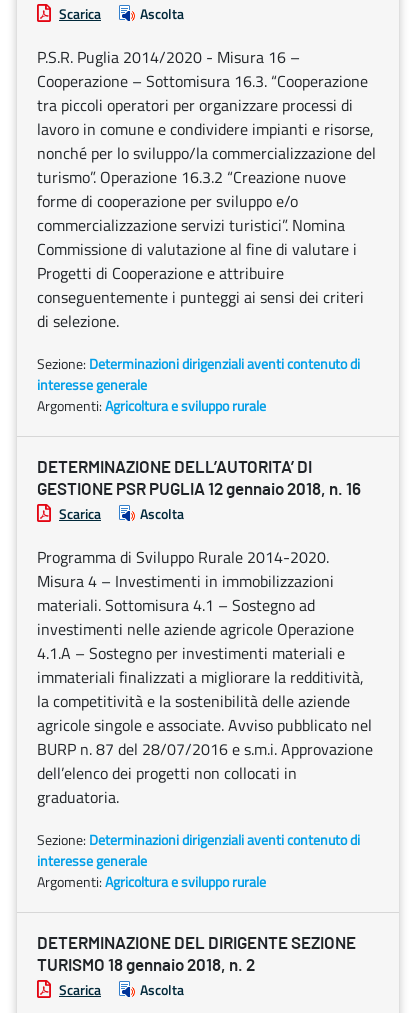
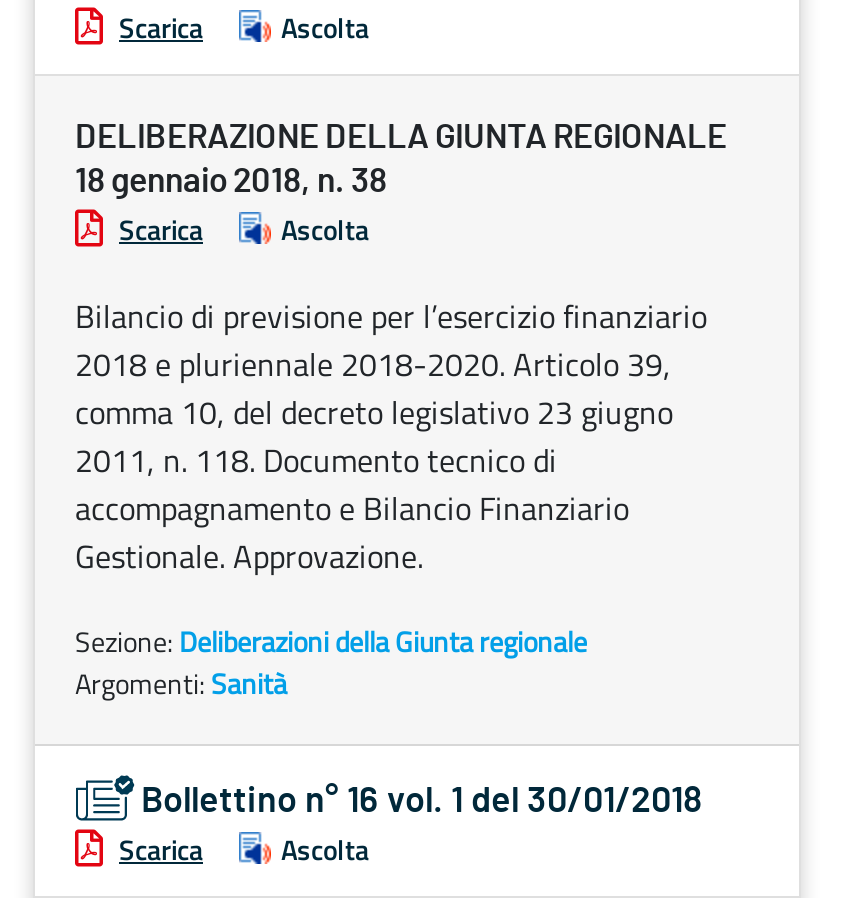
- P.S.R. Puglia 2014/2020 - Misura 16 –
- Cooperazione – Sottomisura 16.3. “Cooperazione
- tra piccoli operatori per organizzare processi di
- lavoro in comune e condividere impianti e risorse,
- nonché per lo sviluppo/la commercializzazione del
- turismo”. Operazione 16.3.2 “Creazione nuove
- forme di cooperazione per sviluppo e/o
- commercializzazione servizi turistici”. Nomina
- Commissione di valutazione al fine di valutare i
- Progetti di Cooperazione e attribuire
- conseguentemente i punteggi ai sensi dei criteri
- di selezione.
- Sezione: Determinazioni dirigenziali aventi contenuto di
- interesse generale
- Argomenti: Agricoltura e sviluppo rurale
- DETERMINAZIONE DELL’AUTORITA’ DI
- GESTIONE PSR PUGLIA 12 gennaio 2018, n. 16
+ DELIBERAZIONE DELLA GIUNTA REGIONALE
+ 18 gennaio 2018, n. 38

- Programma di Sviluppo Rurale 2014-2020.
- Misura 4 – Investimenti in immobilizzazioni
- materiali. Sottomisura 4.1 – Sostegno ad
- investimenti nelle aziende agricole Operazione
- 4.1.A – Sostegno per investimenti materiali e
- immateriali finalizzati a migliorare la redditività,
- la competitività e la sostenibilità delle aziende
- agricole singole e associate. Avviso pubblicato nel
- BURP n. 87 del 28/07/2016 e s.m.i. Approvazione
- dell’elenco dei progetti non collocati in
- graduatoria.
+ Bilancio di previsione per l’esercizio finanziario
+ 2018 e pluriennale 2018-2020. Articolo 39,
+ comma 10, del decreto legislativo 23 giugno
+ 2011, n. 118. Documento tecnico di
+ accompagnamento e Bilancio Finanziario
+ Gestionale. Approvazione.

- Sezione: Determinazioni dirigenziali aventi contenuto di
- interesse generale
- Argomenti: Agricoltura e sviluppo rurale
+ Sezione: Deliberazioni della Giunta regionale
+ Argomenti: Sanità

- DETERMINAZIONE DEL DIRIGENTE SEZIONE
- TURISMO 18 gennaio 2018, n. 2
+ Bollettino n° 16 vol. 1 del 30/01/2018
